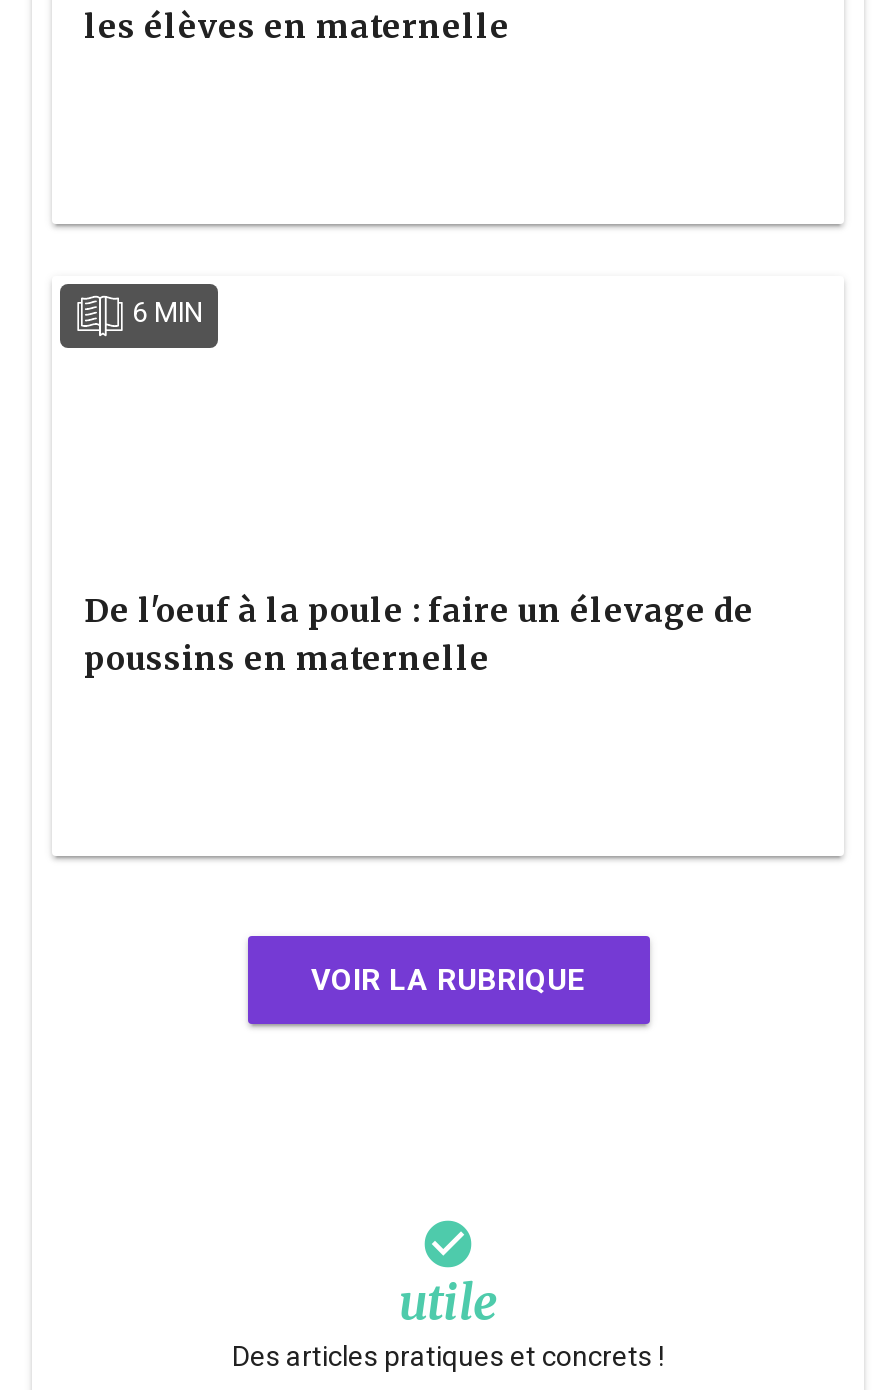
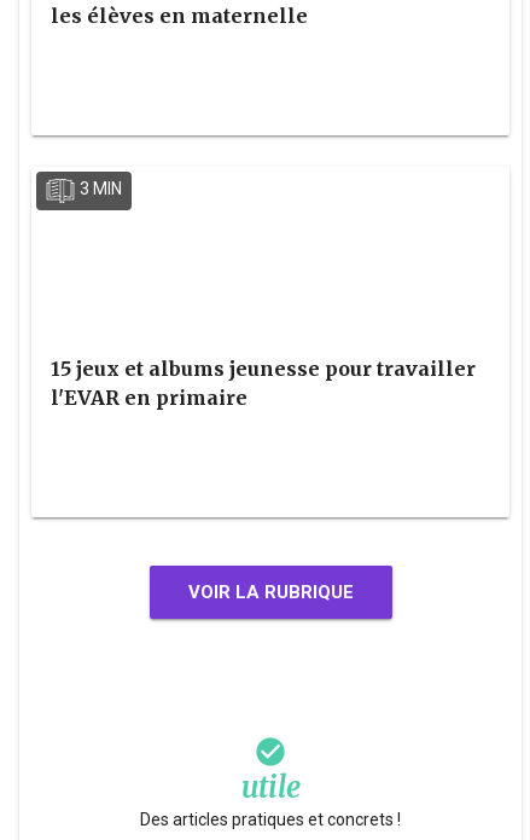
- 6 MIN
+ 3 MIN

- De l'oeuf à la poule : faire un élevage de
- poussins en maternelle
+ 15 jeux et albums jeunesse pour travailler
+ l'EVAR en primaire
